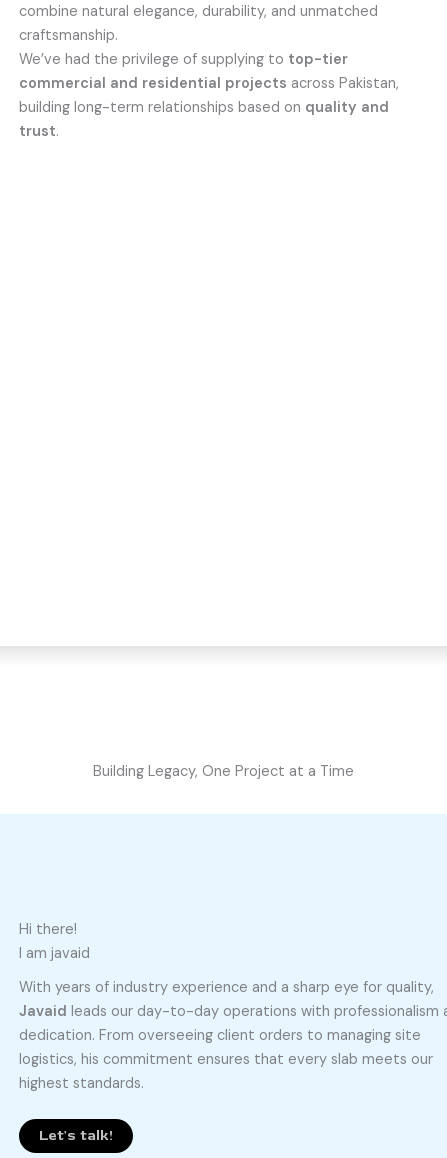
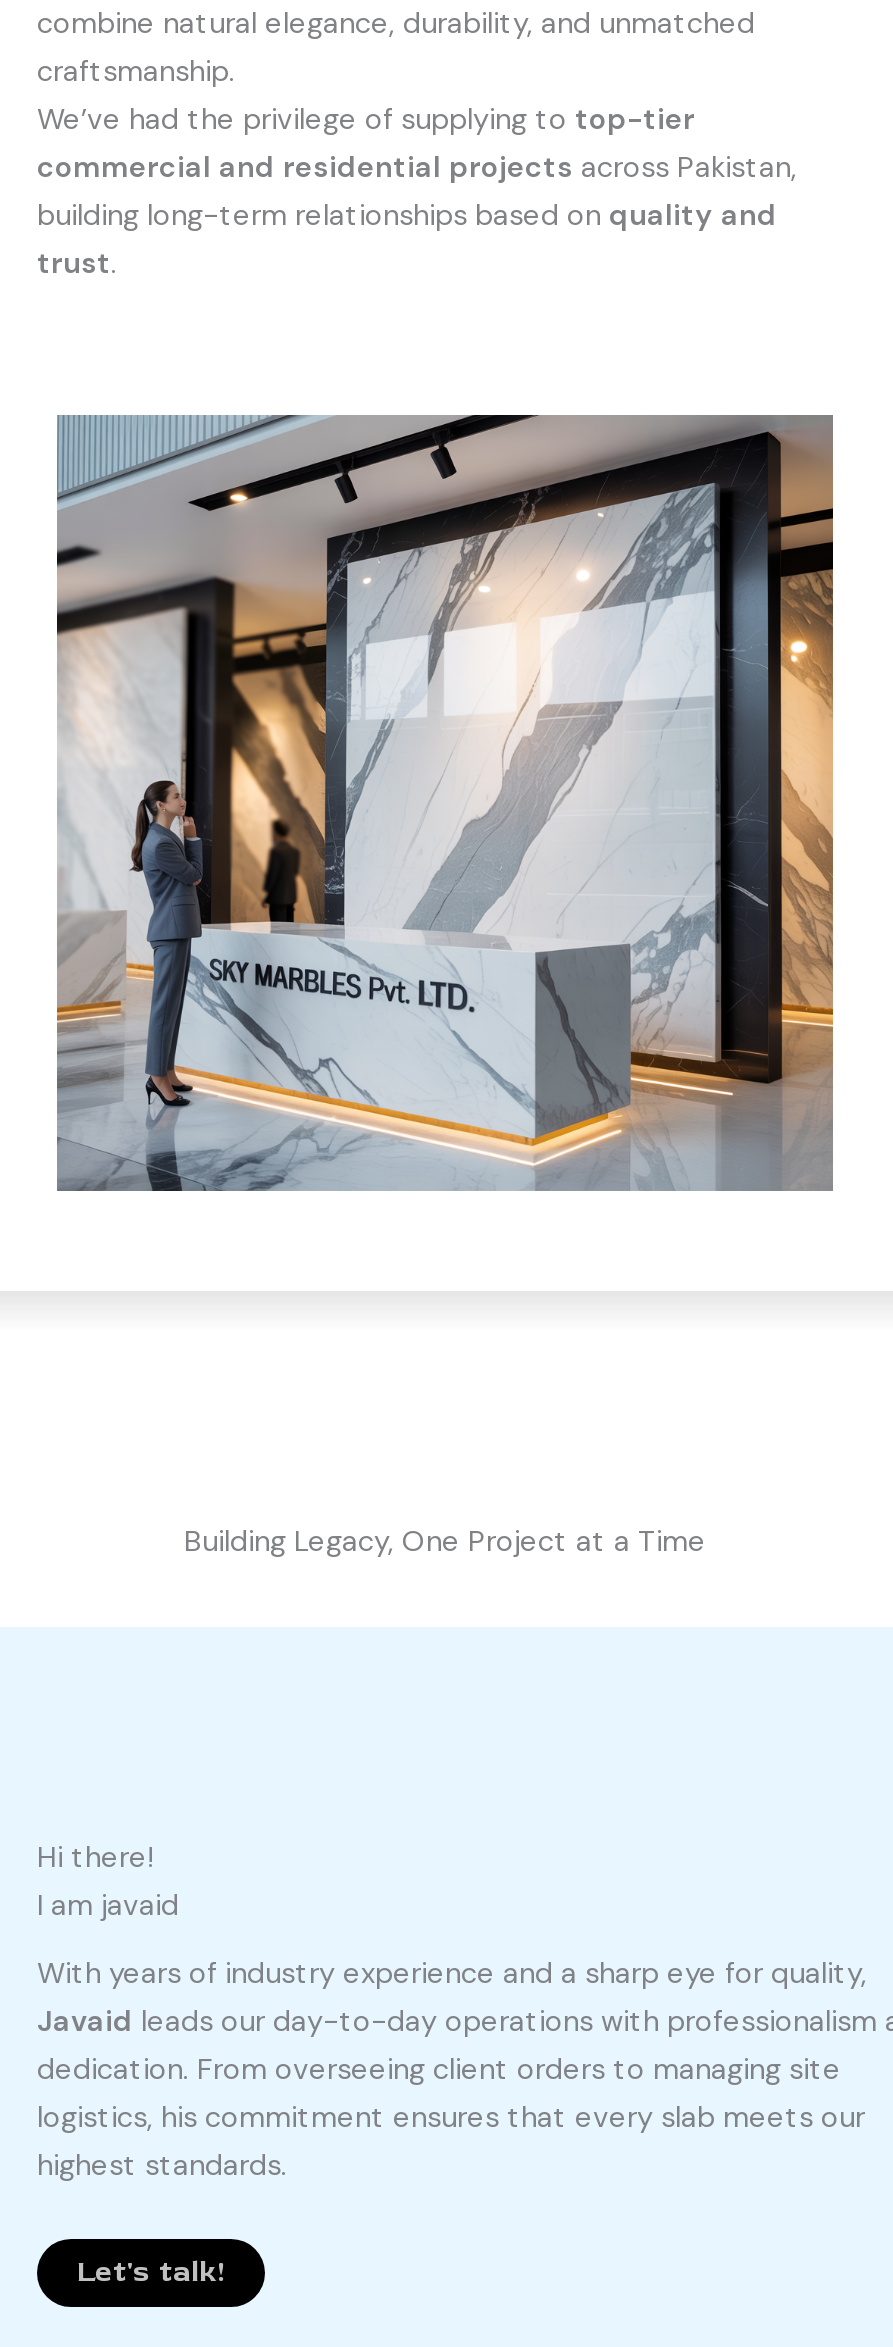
+ [image]
